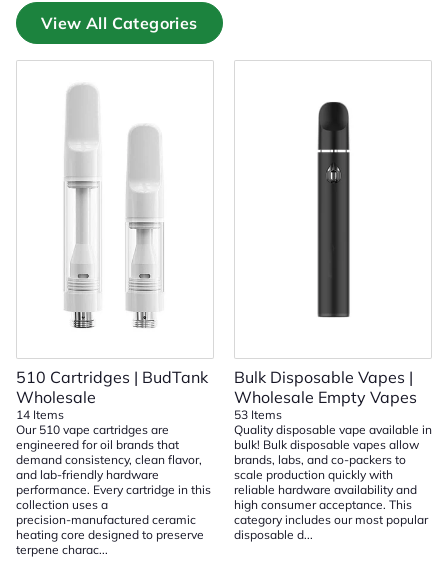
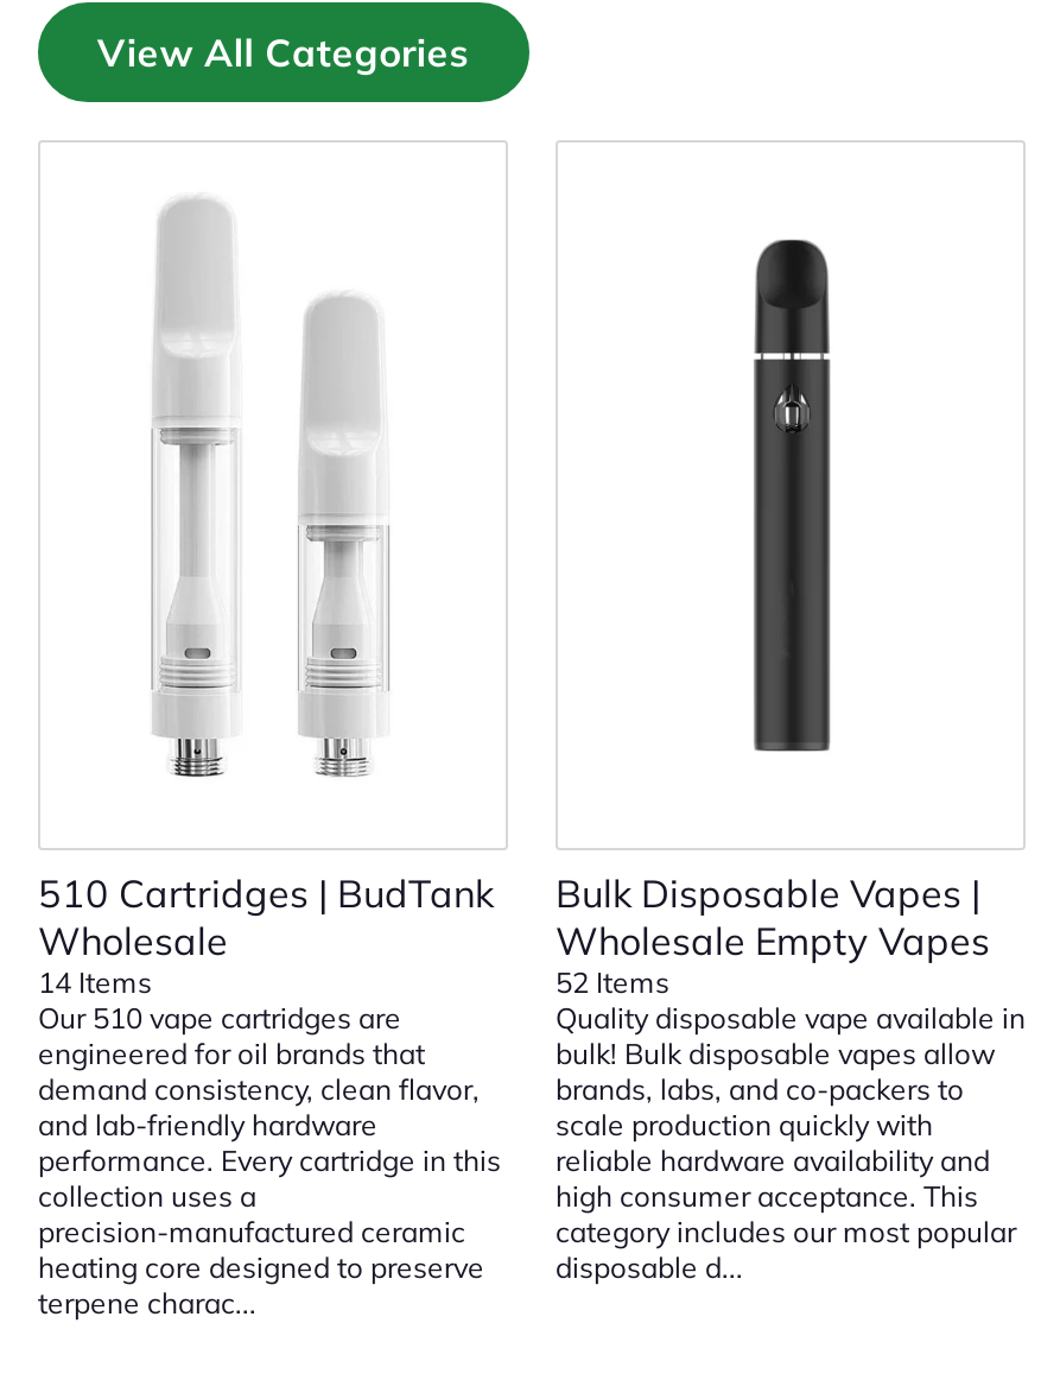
- 53 Items
+ 52 Items
